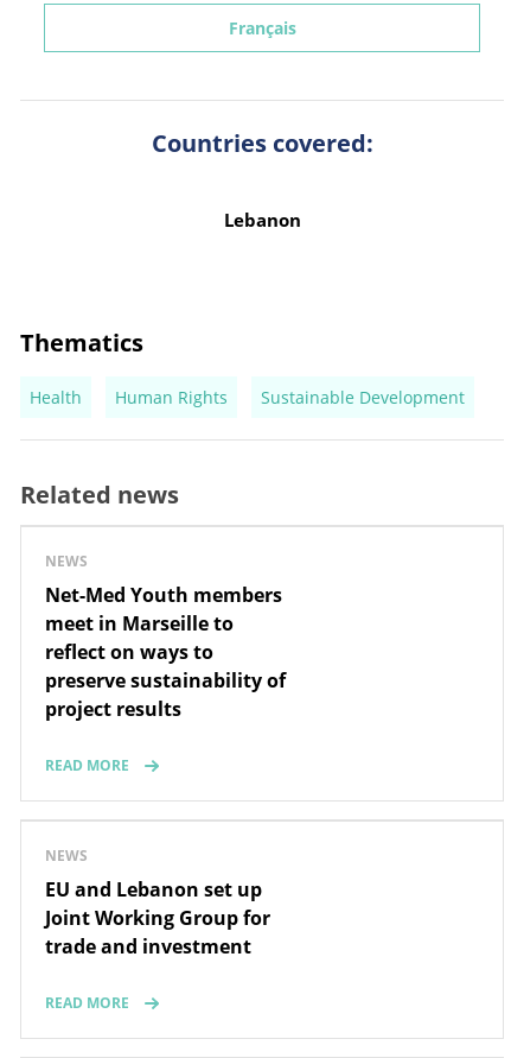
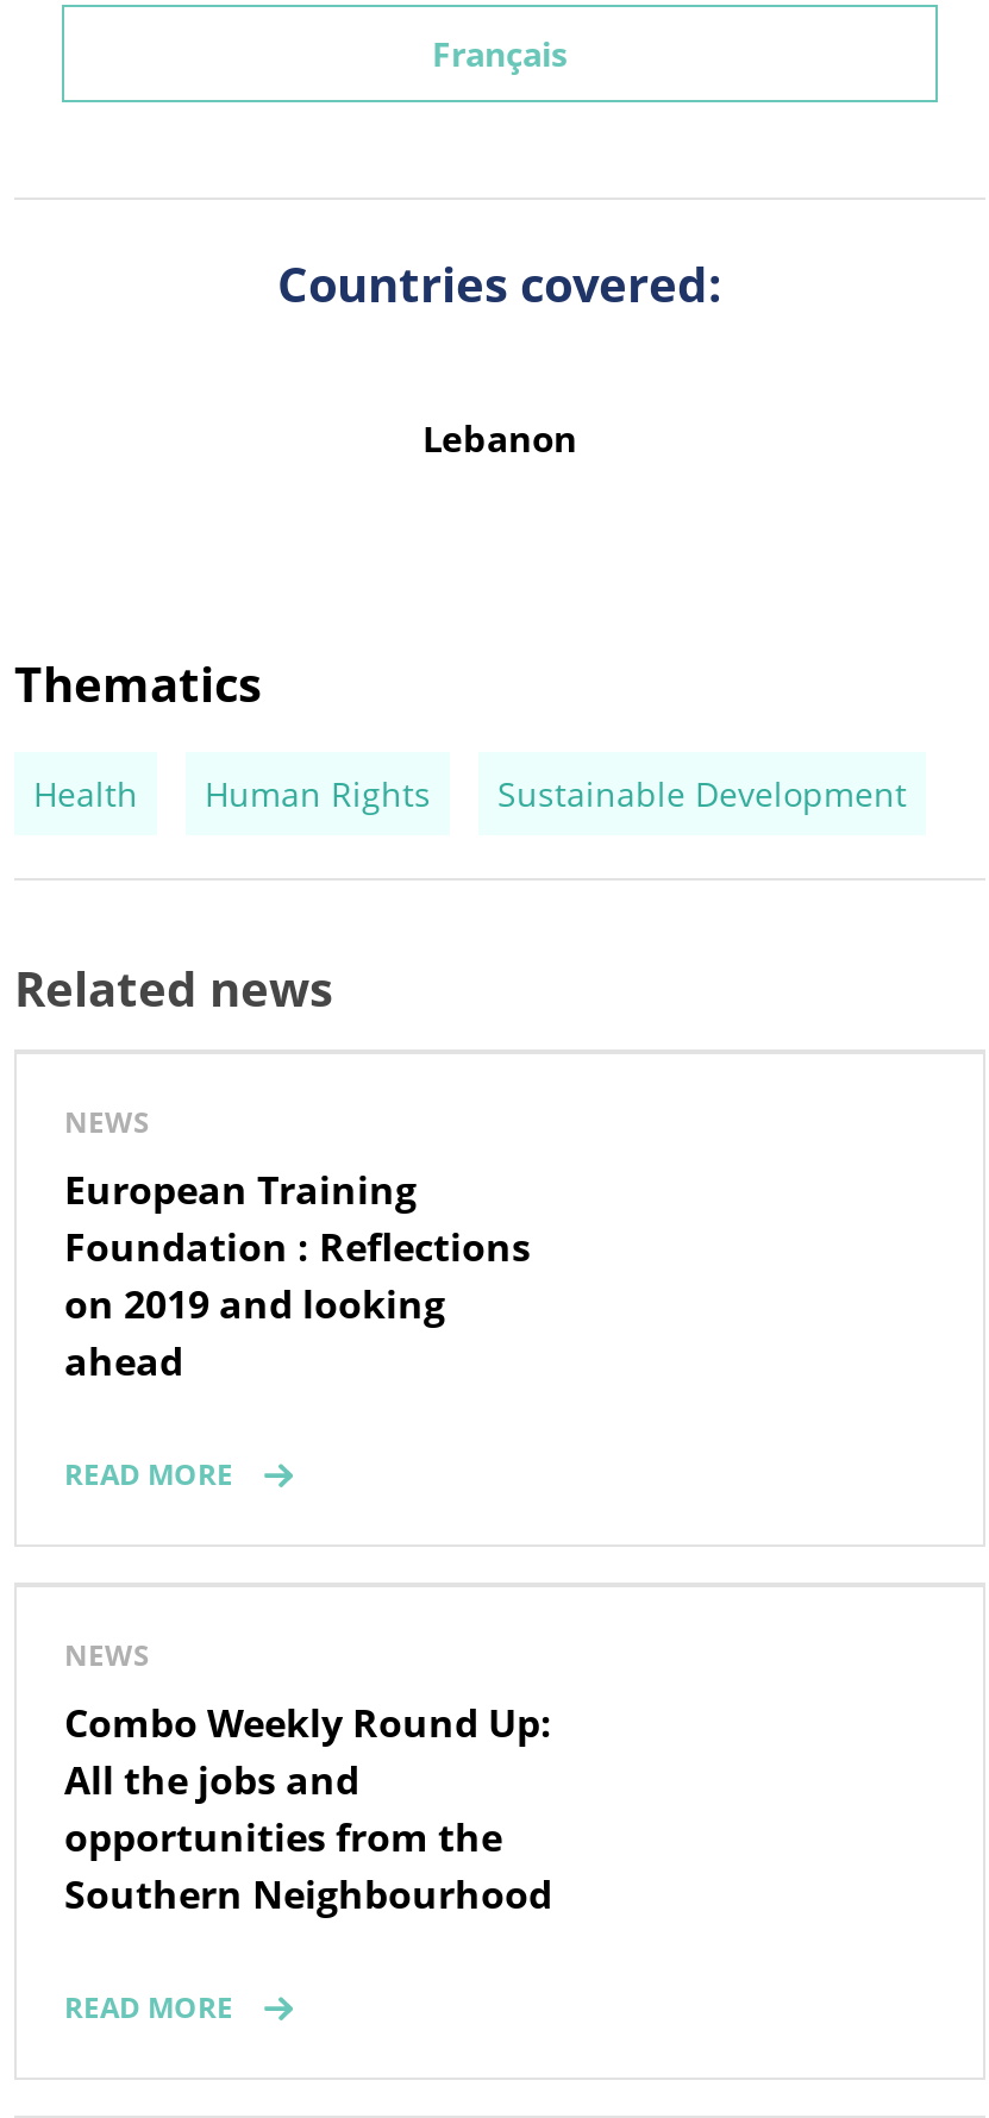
- Net-Med Youth members
- meet in Marseille to
- reflect on ways to
- preserve sustainability of
- project results
+ European Training
+ Foundation : Reflections
+ on 2019 and looking
+ ahead

moved up: READ MORE | NEWS

- EU and Lebanon set up
- Joint Working Group for
- trade and investment
+ Combo Weekly Round Up:
+ All the jobs and
+ opportunities from the
+ Southern Neighbourhood
